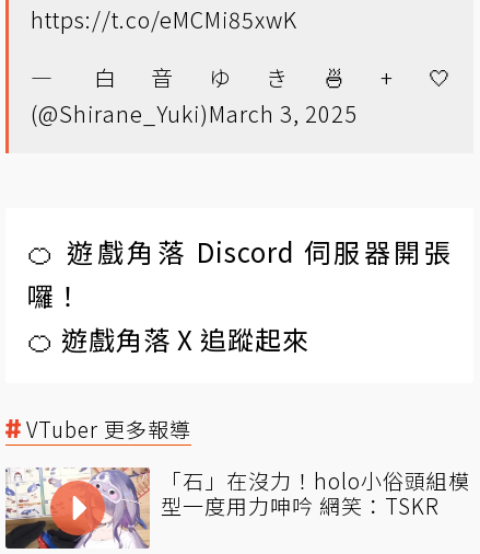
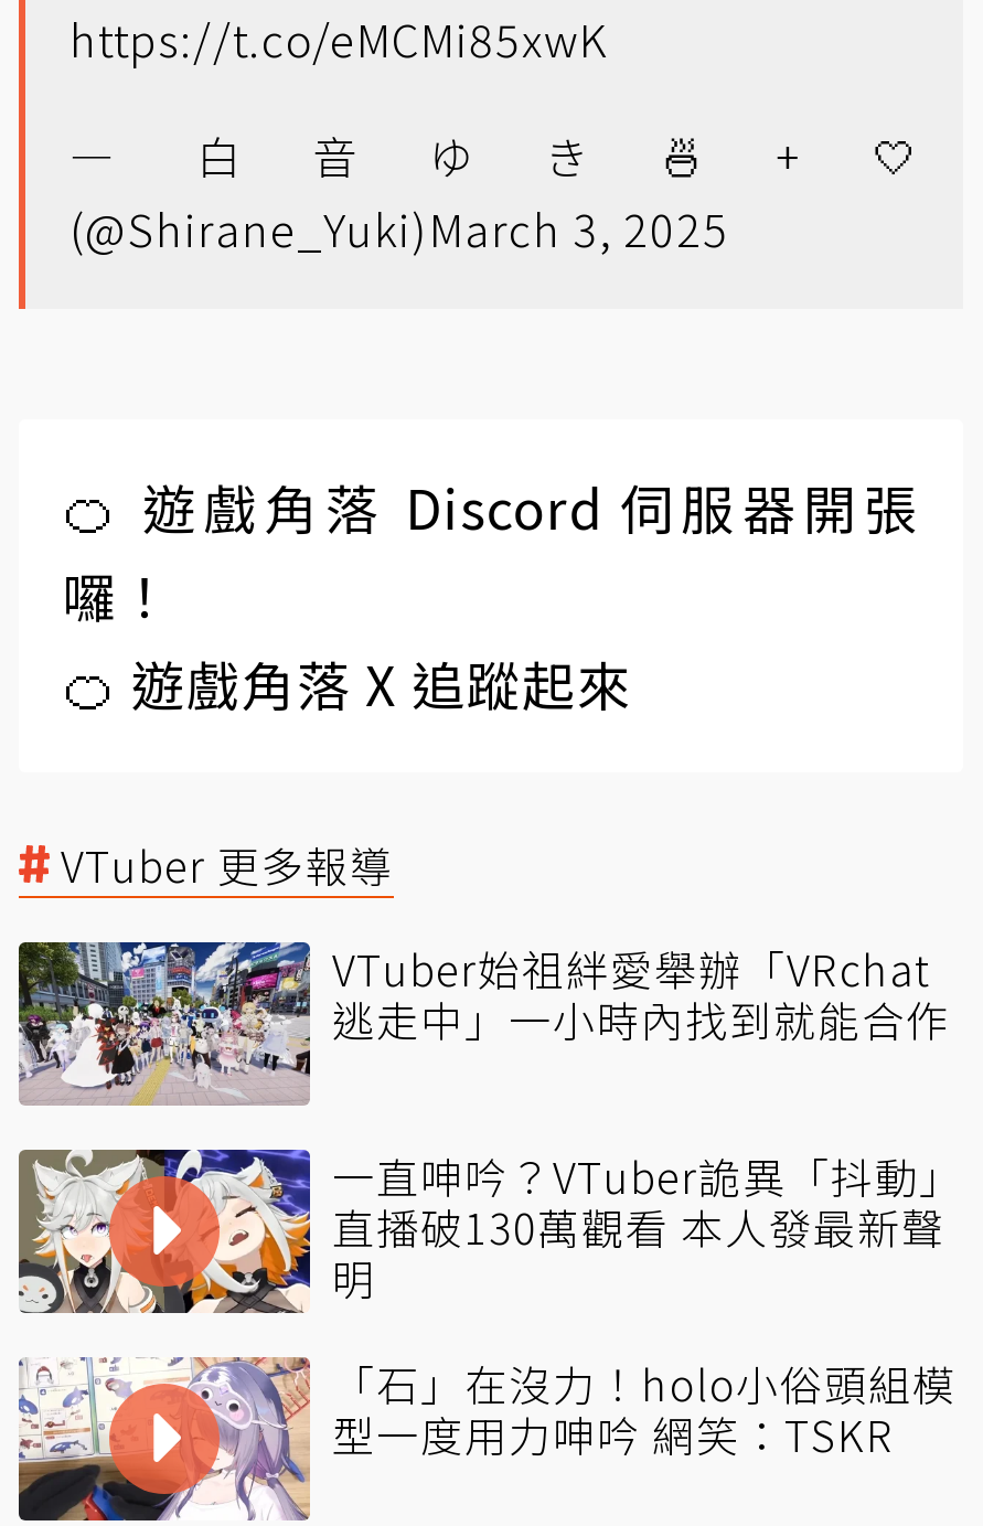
+ [image]
+ VTuber始祖絆愛舉辦「VRchat
+ 逃走中」一小時內找到就能合作
+ 一直呻吟？VTuber詭異「抖動」
+ 直播破130萬觀看 本人發最新聲
+ 明

+ [image]
